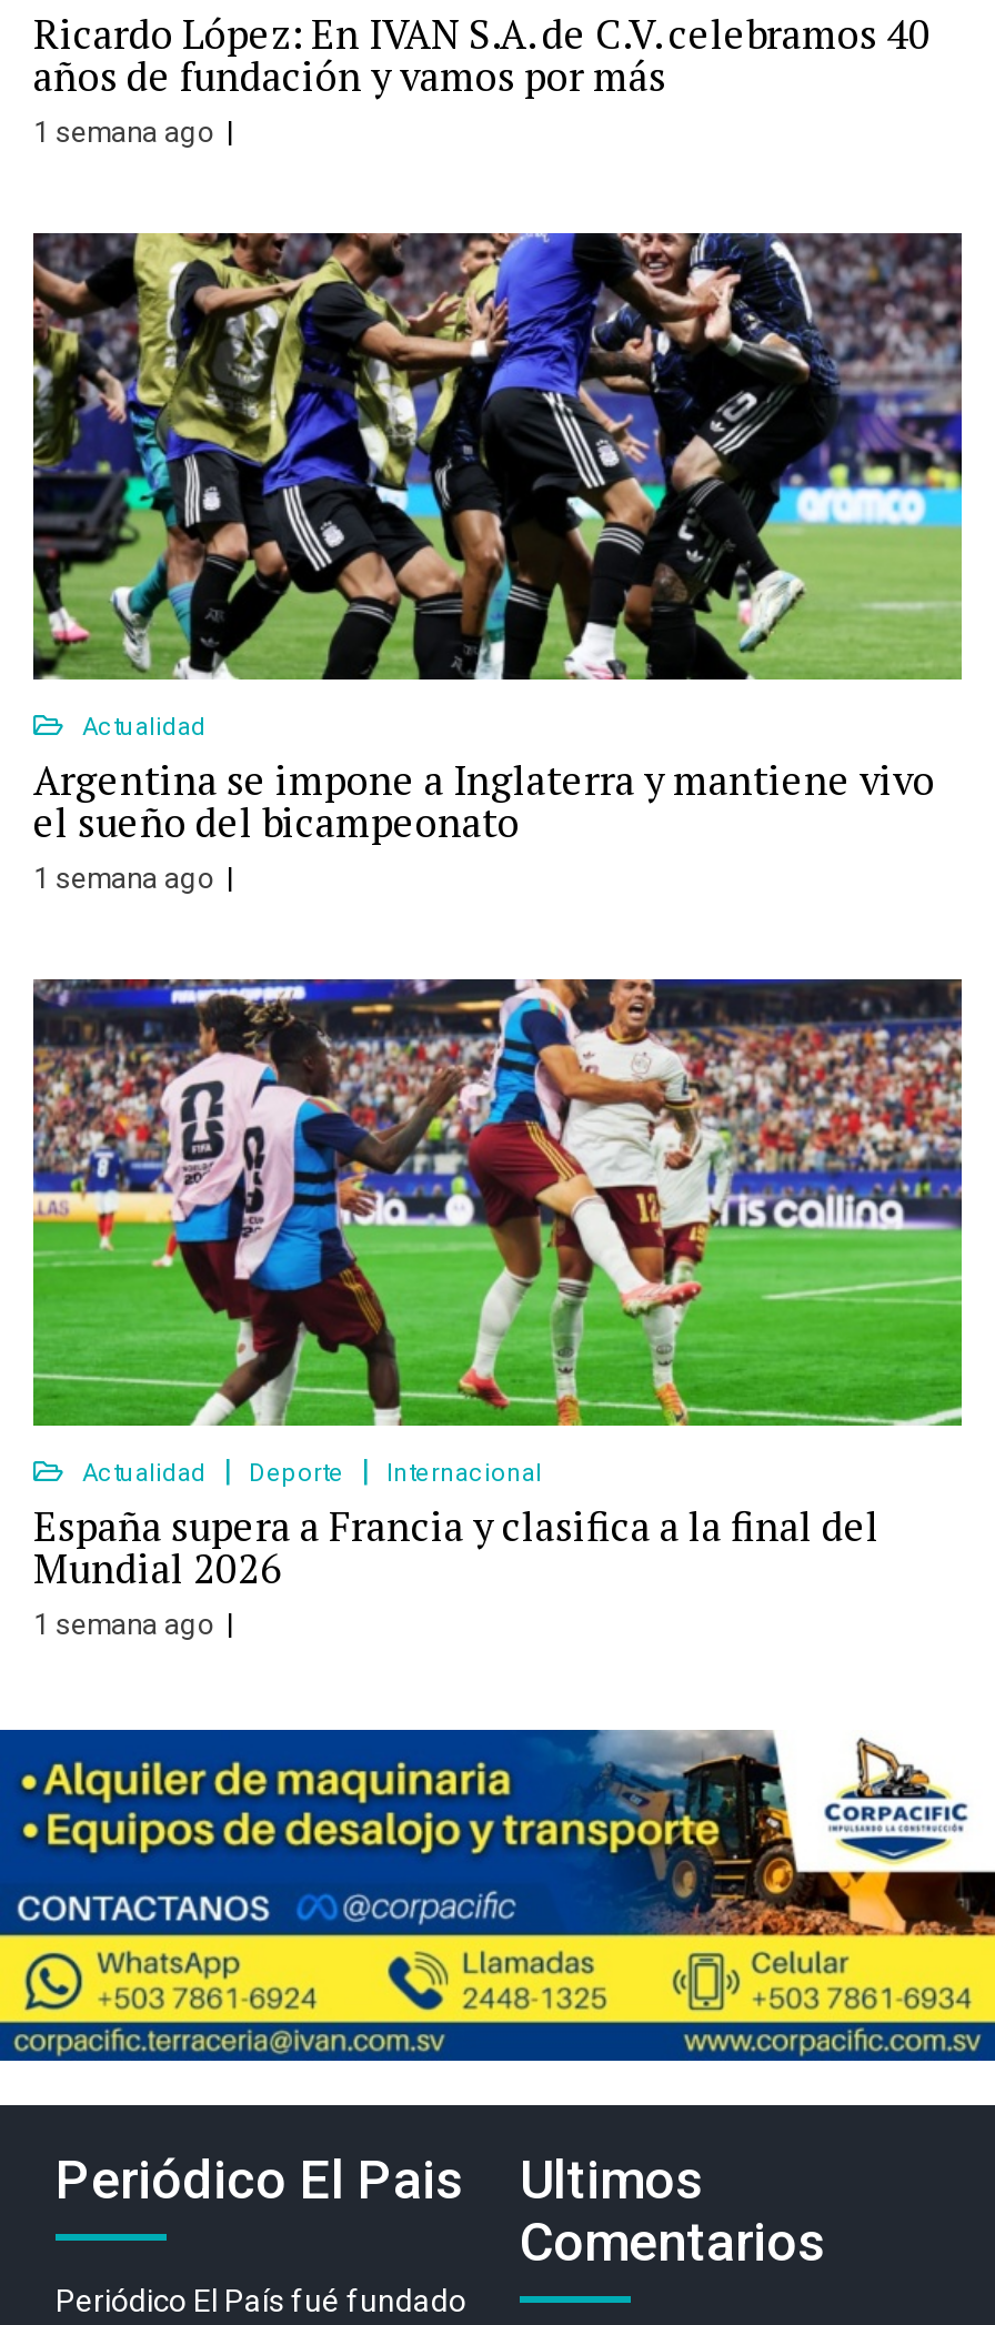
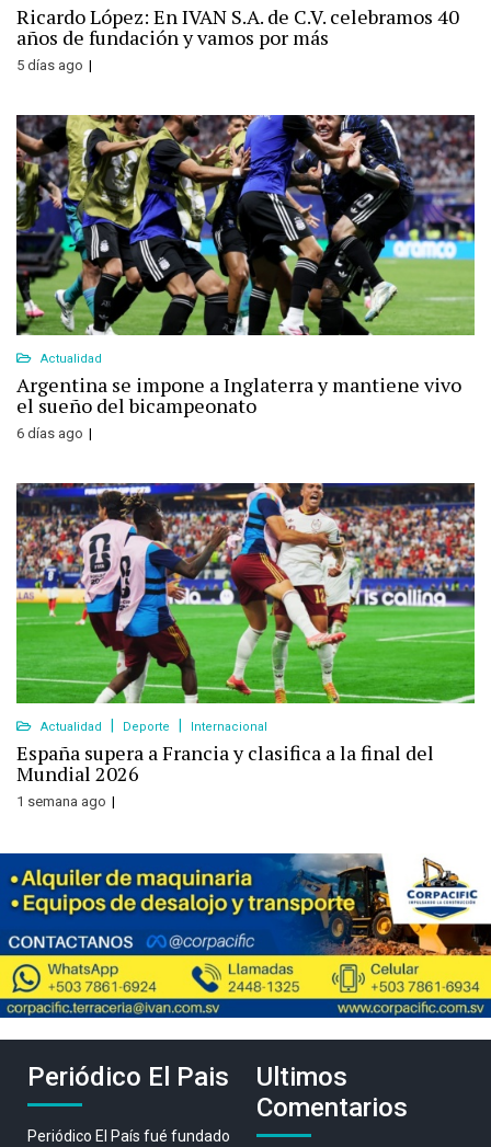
- 1 semana ago
+ 5 días ago

- 1 semana ago
+ 6 días ago
